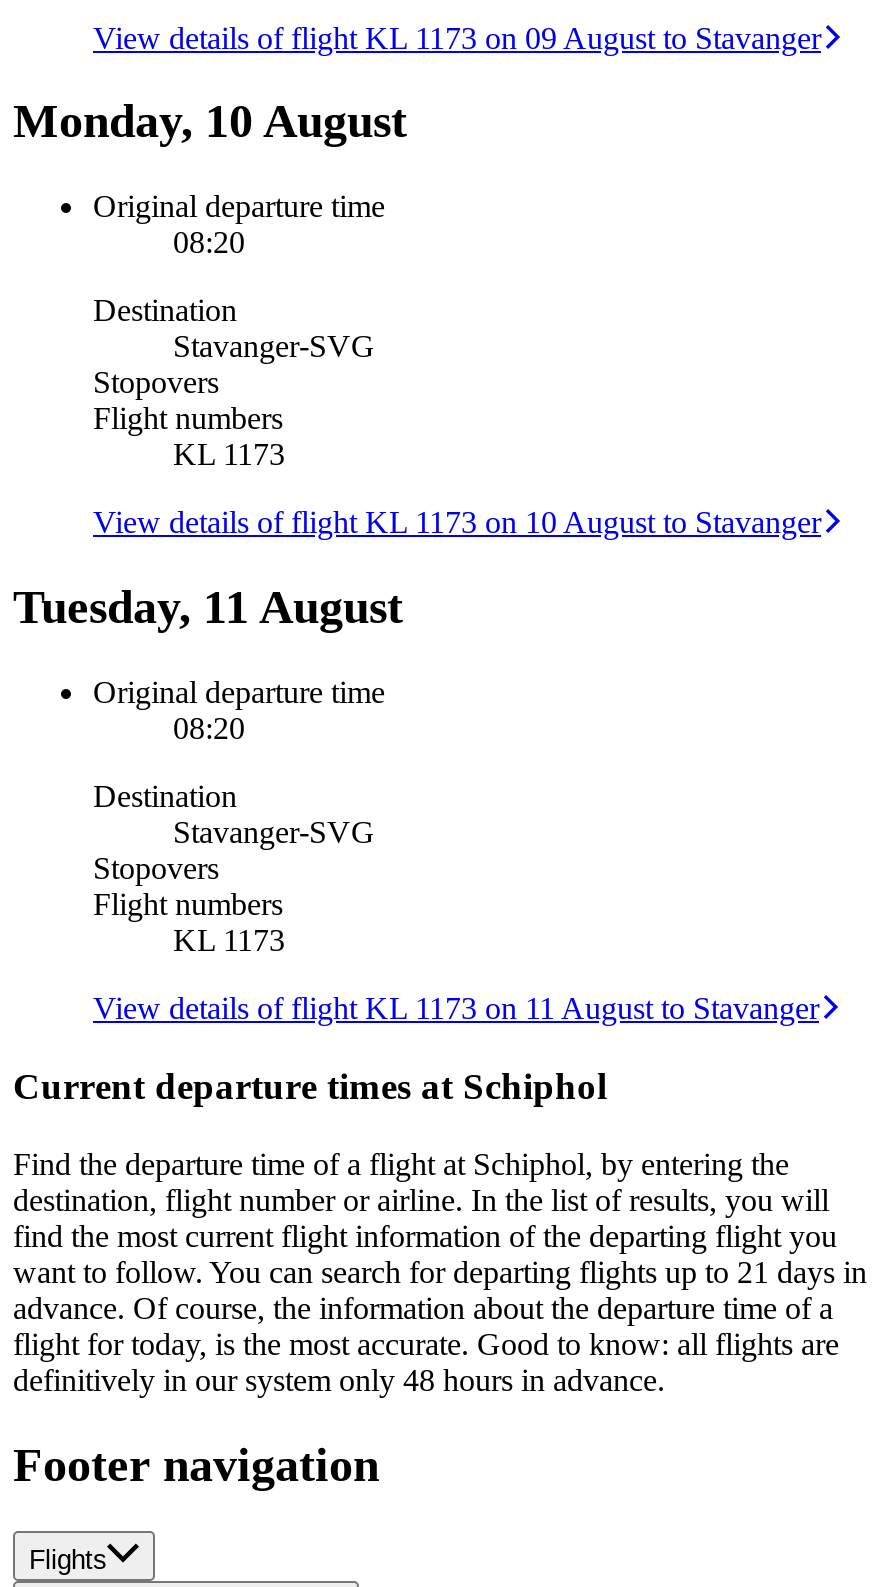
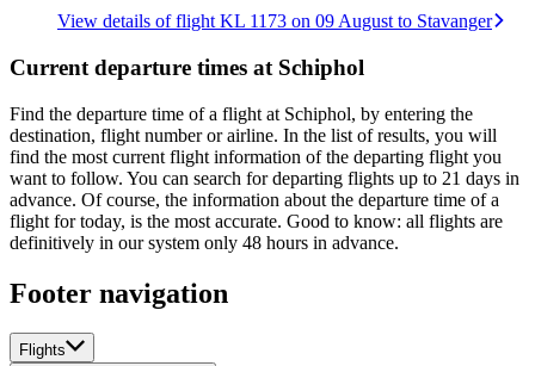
- Monday, 10 August
- Original departure time
- 08:20
- Destination
- Stavanger-SVG
- Stopovers
- Flight numbers
- KL 1173
- View details of flight KL 1173 on 10 August to Stavanger
- Tuesday, 11 August
- Original departure time
- 08:20
- Destination
- Stavanger-SVG
- Stopovers
- Flight numbers
- KL 1173
- View details of flight KL 1173 on 11 August to Stavanger
